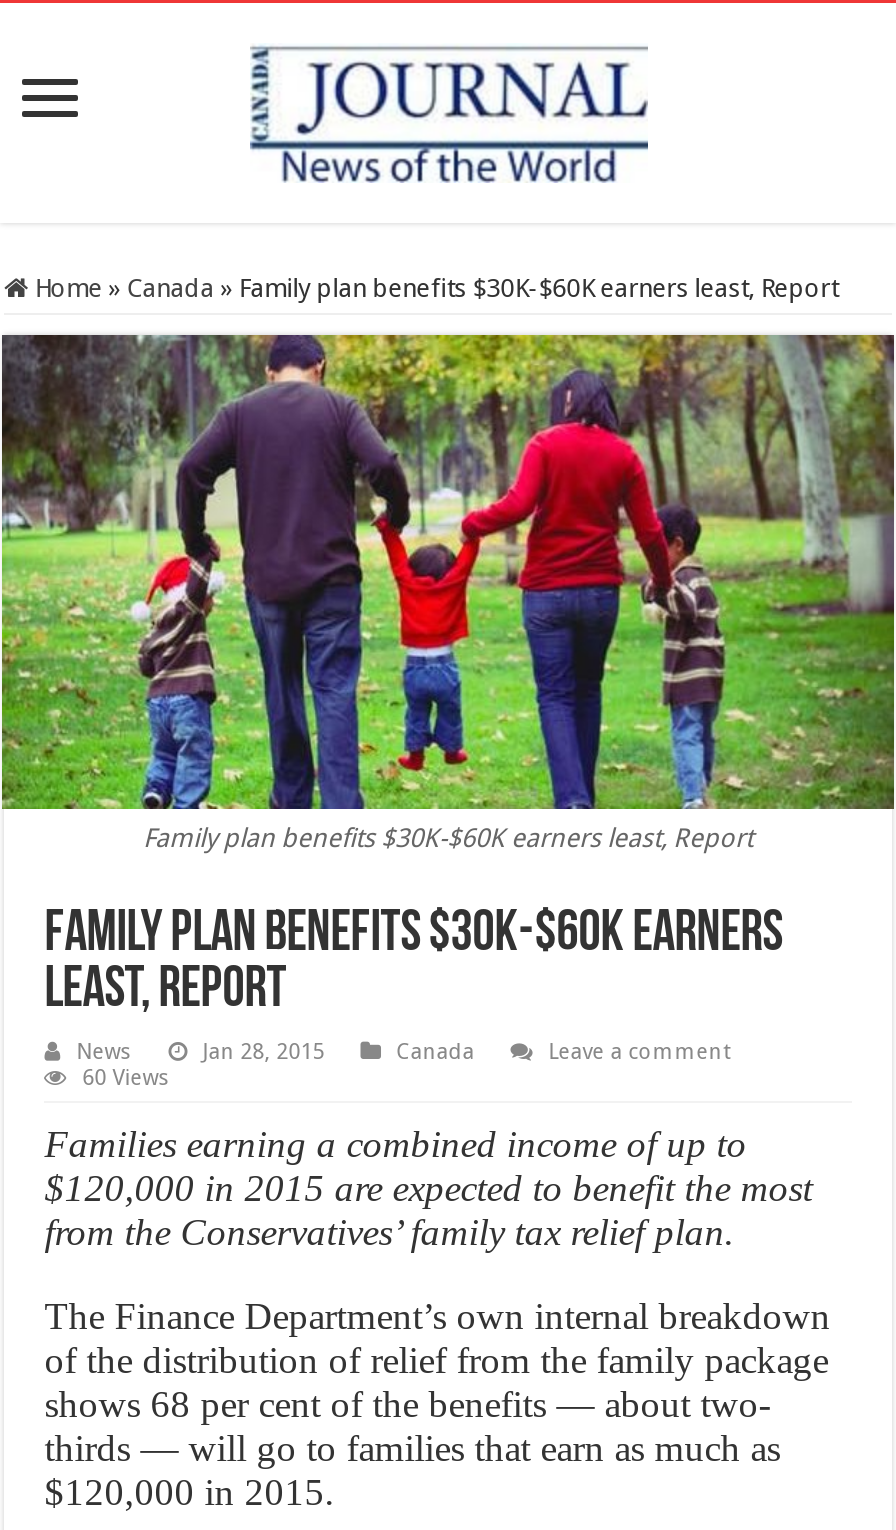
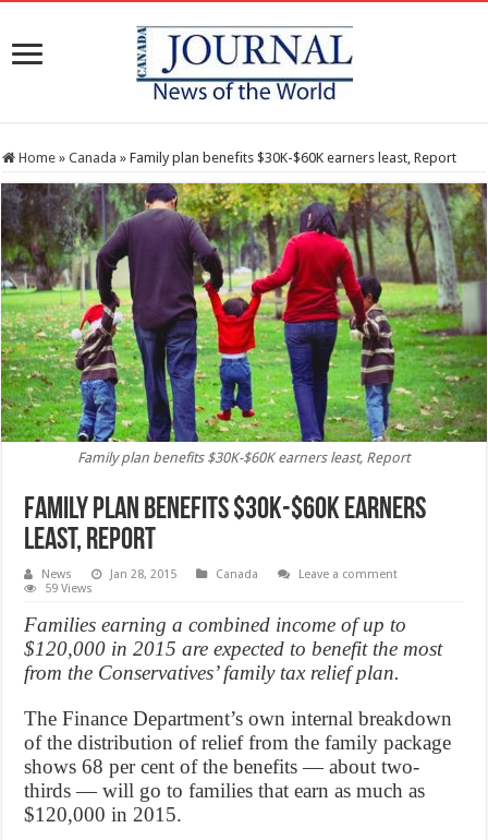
- 60 Views
+ 59 Views
